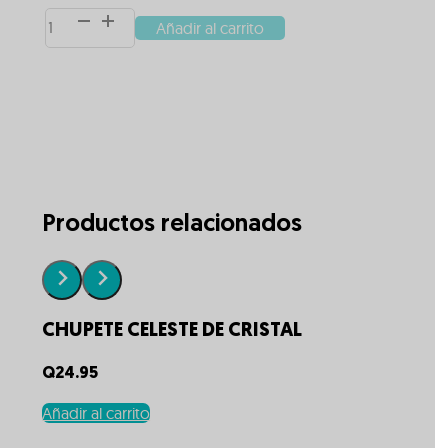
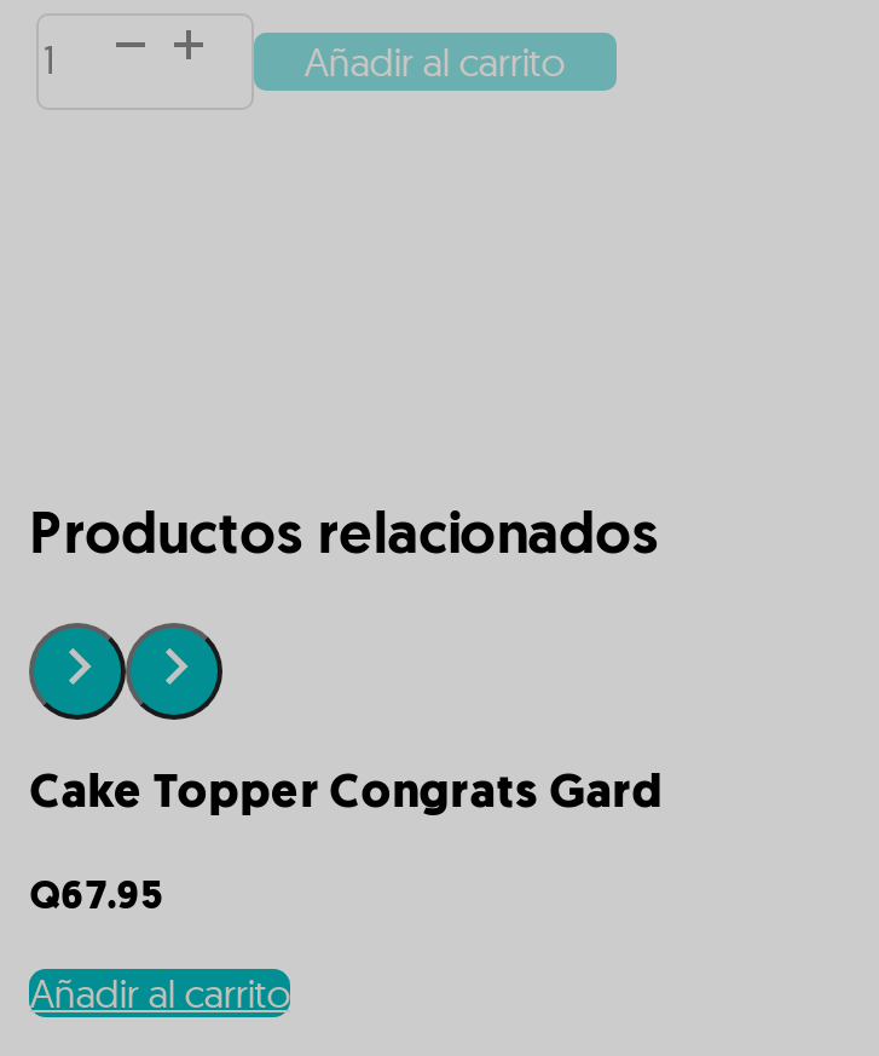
- CHUPETE CELESTE DE CRISTAL
+ Cake Topper Congrats Gard

- Q24.95
+ Q67.95
